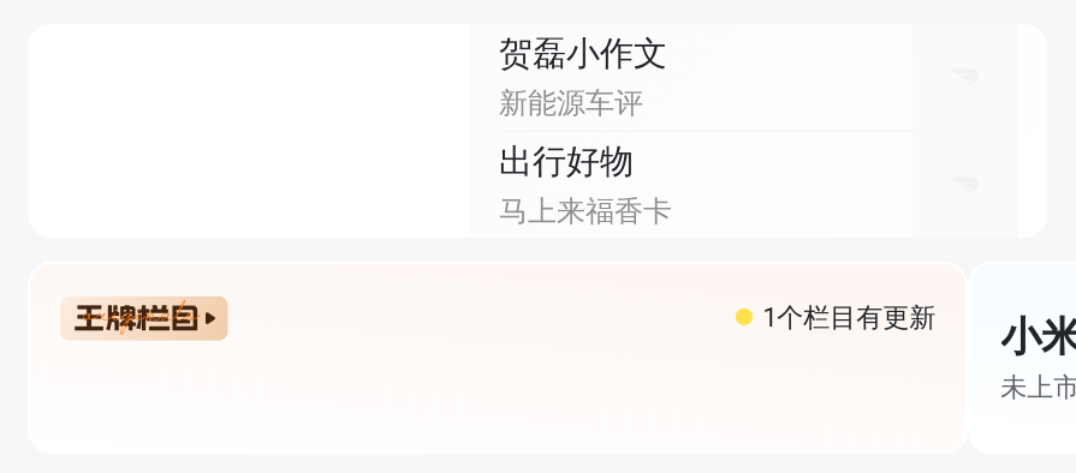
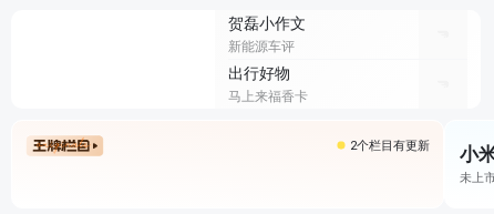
- 1个栏目有更新
+ 2个栏目有更新
